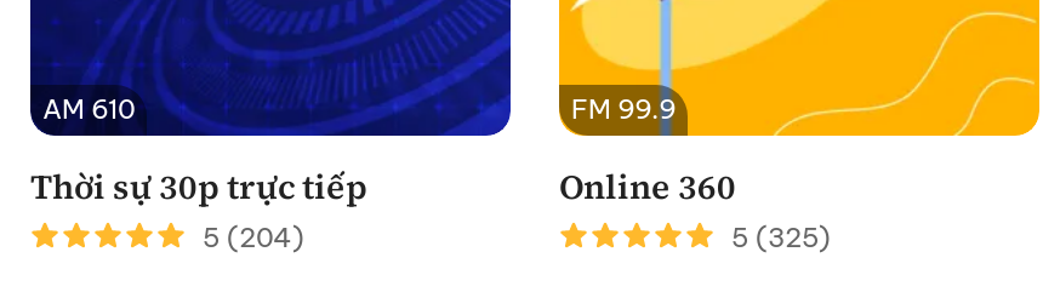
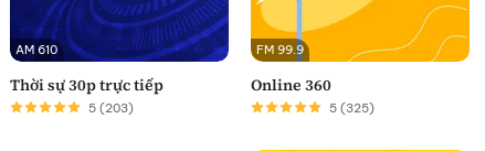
- 5 (204)
+ 5 (203)
